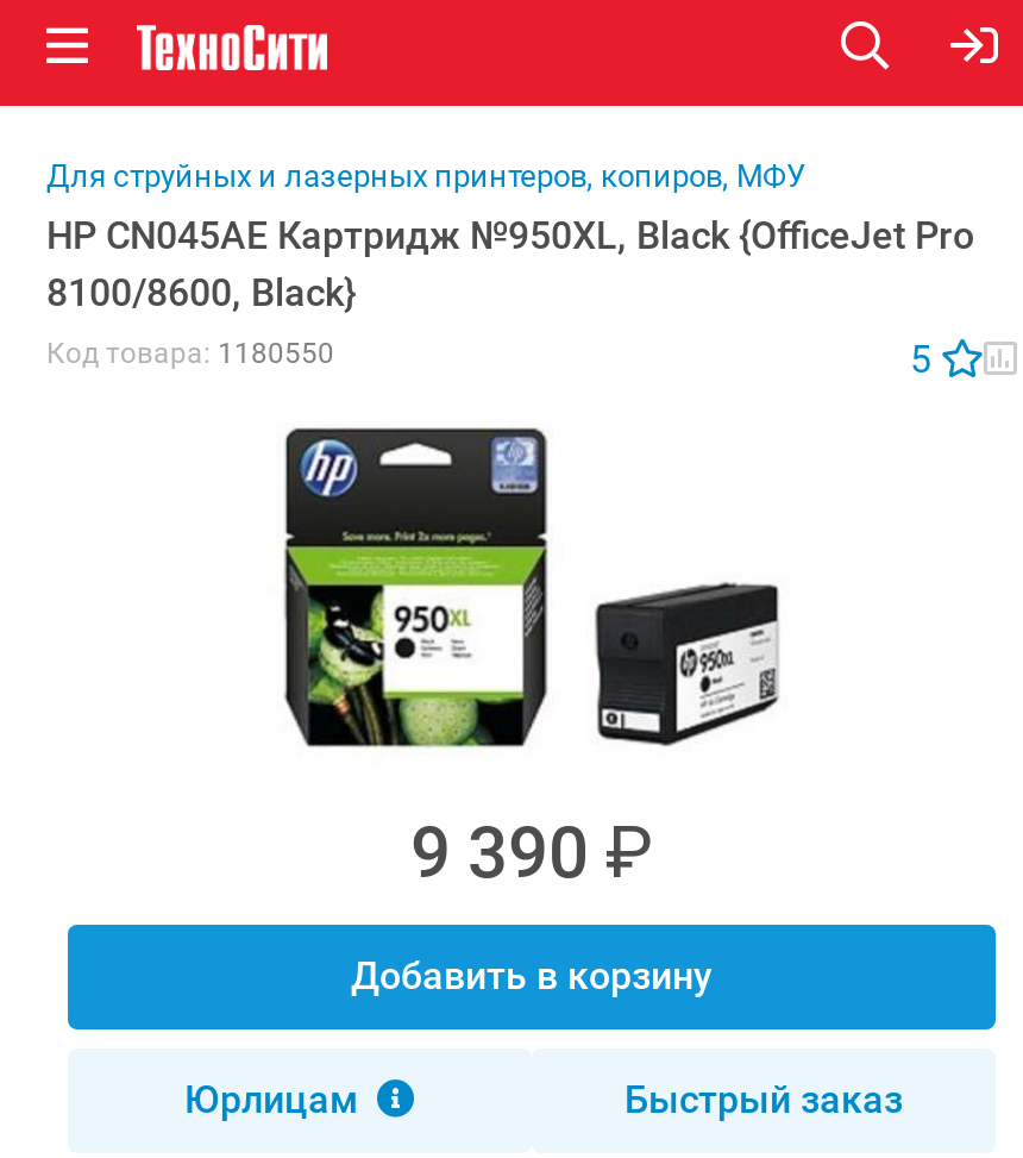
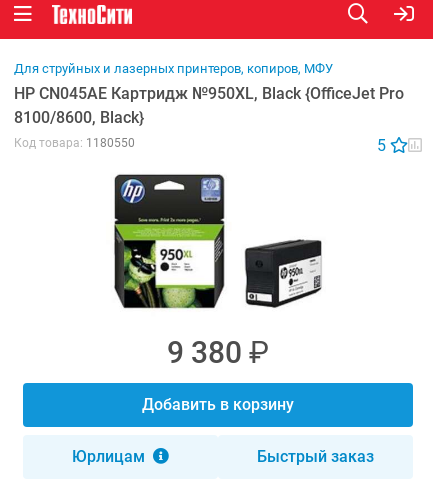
- 9 390 ₽
+ 9 380 ₽
